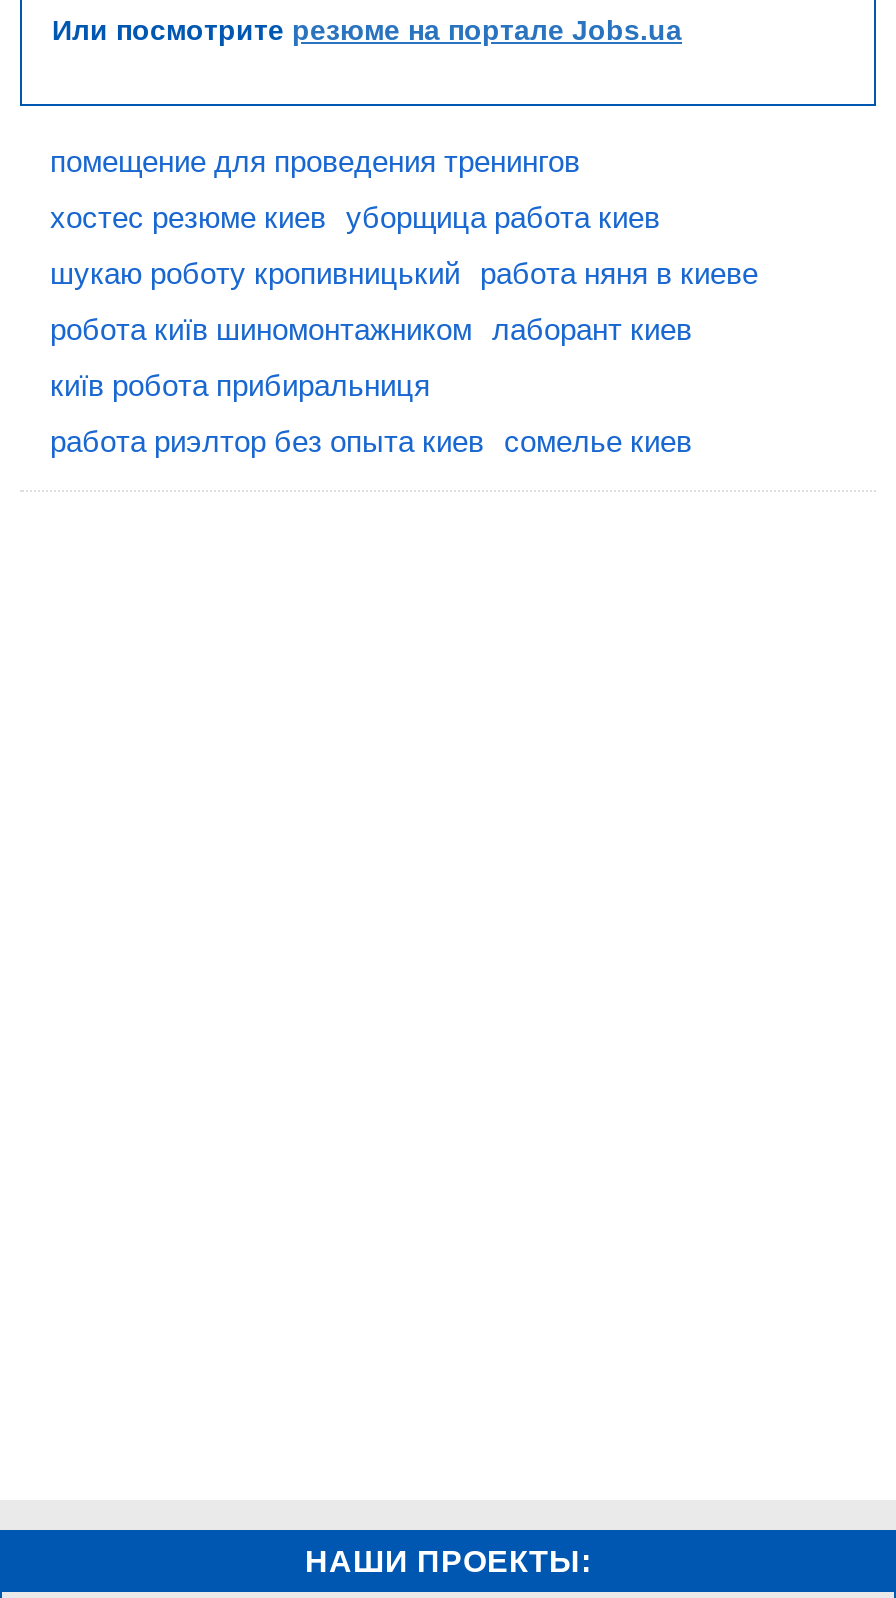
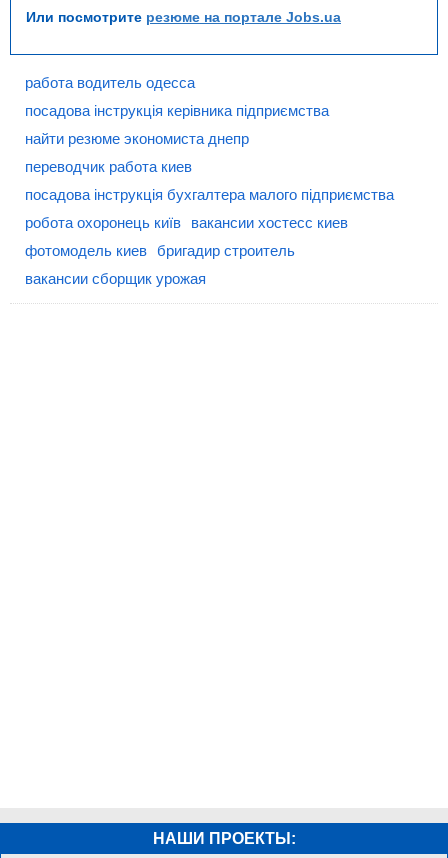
- помещение для проведения тренингов
- хостес резюме киев уборщица работа киев
- шукаю роботу кропивницький работа няня в киеве
- робота київ шиномонтажником лаборант киев
- київ робота прибиральниця
- работа риэлтор без опыта киев сомелье киев
+ работа водитель одесса
+ посадова інструкція керівника підприємства
+ найти резюме экономиста днепр
+ переводчик работа киев
+ посадова інструкція бухгалтера малого підприємства
+ робота охоронець київ вакансии хостесс киев
+ фотомодель киев бригадир строитель
+ вакансии сборщик урожая
